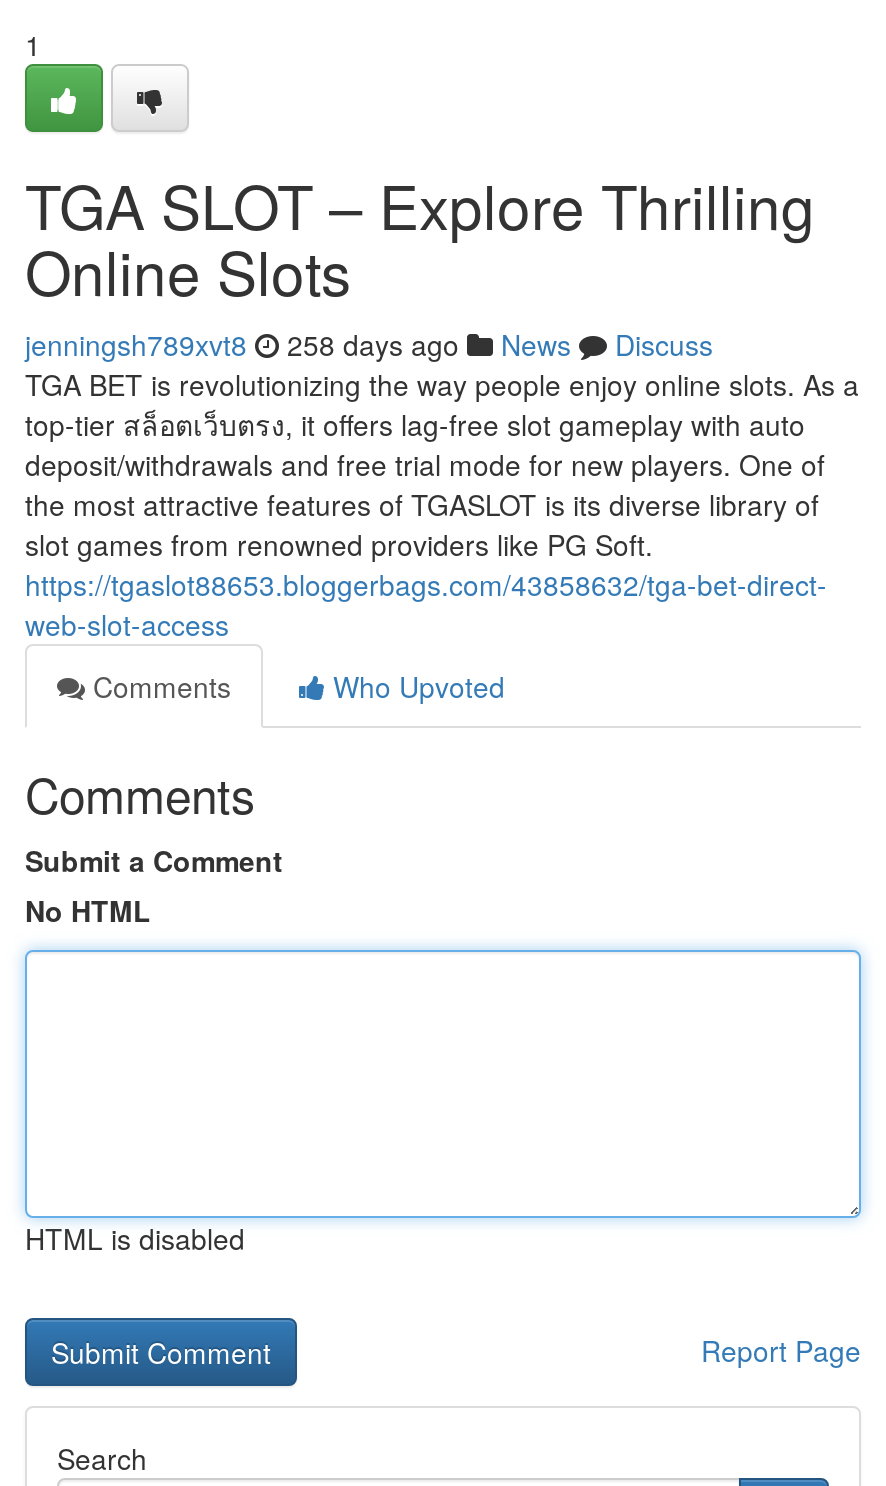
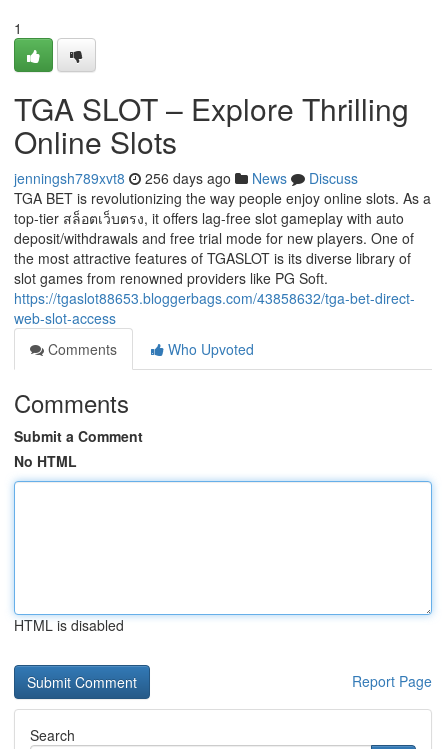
- jenningsh789xvt8 258 days ago News Discuss
+ jenningsh789xvt8 256 days ago News Discuss
